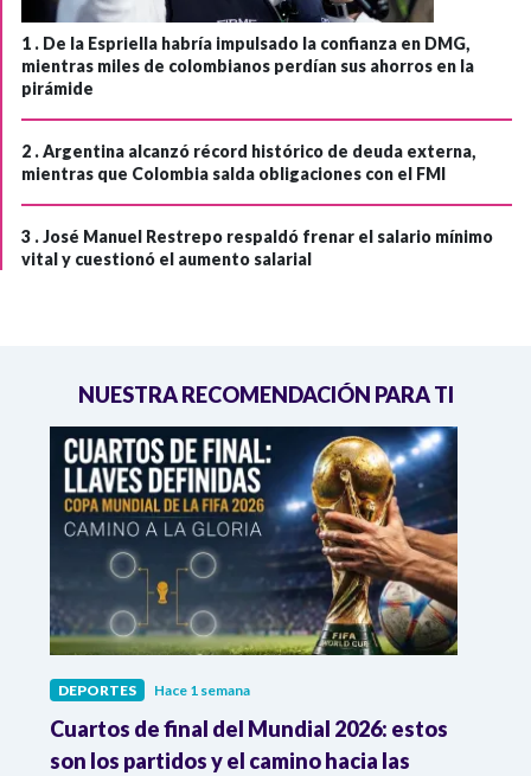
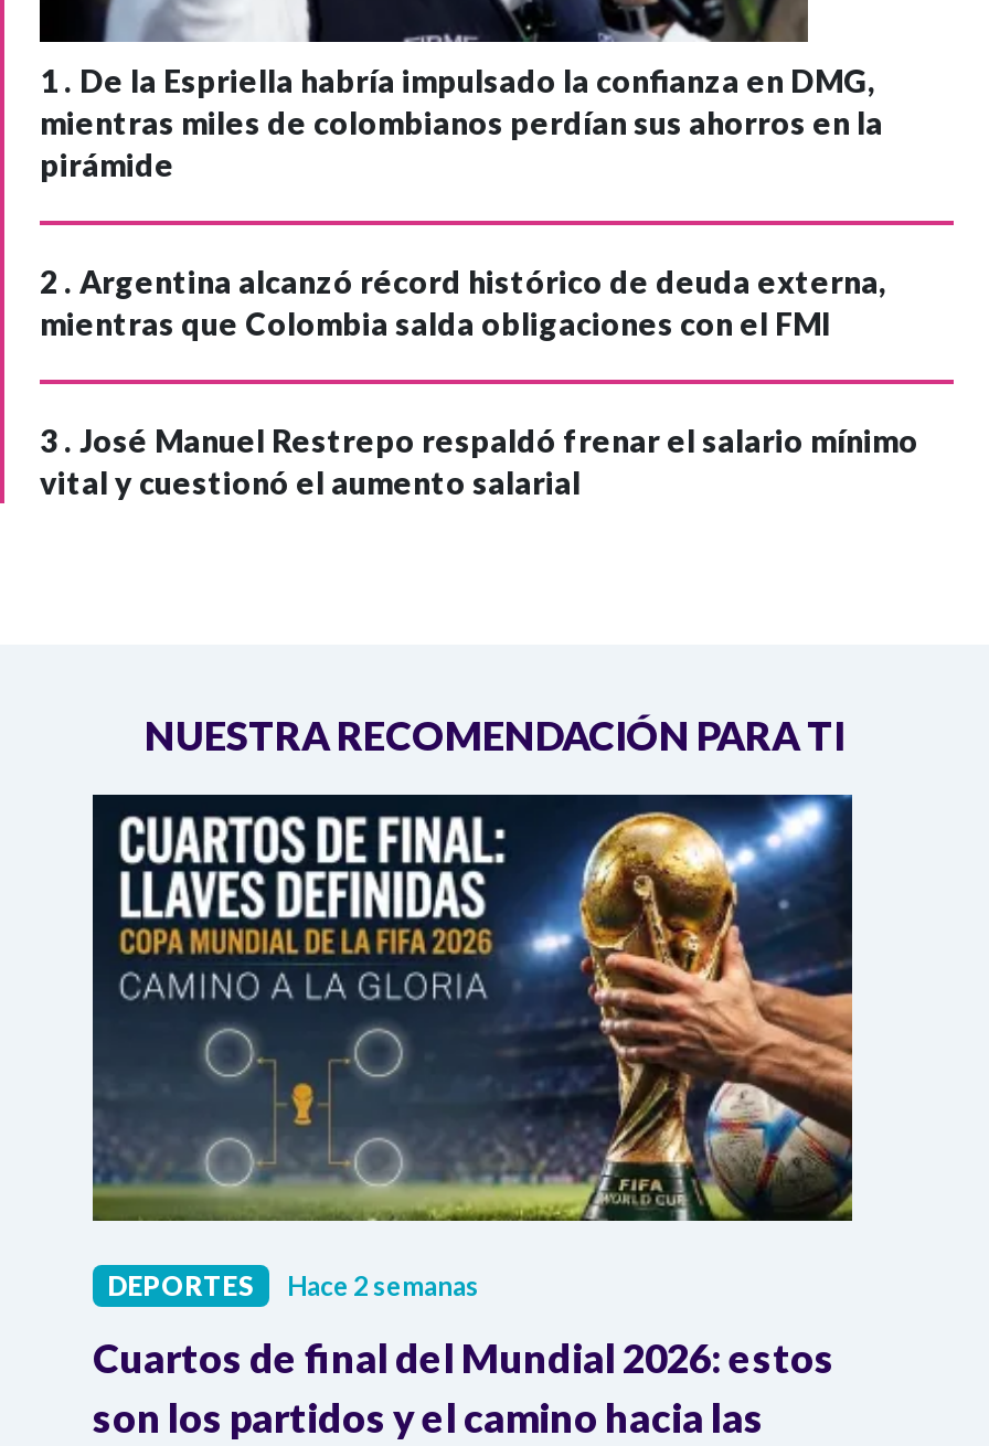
- DEPORTES Hace 1 semana
+ DEPORTES Hace 2 semanas
